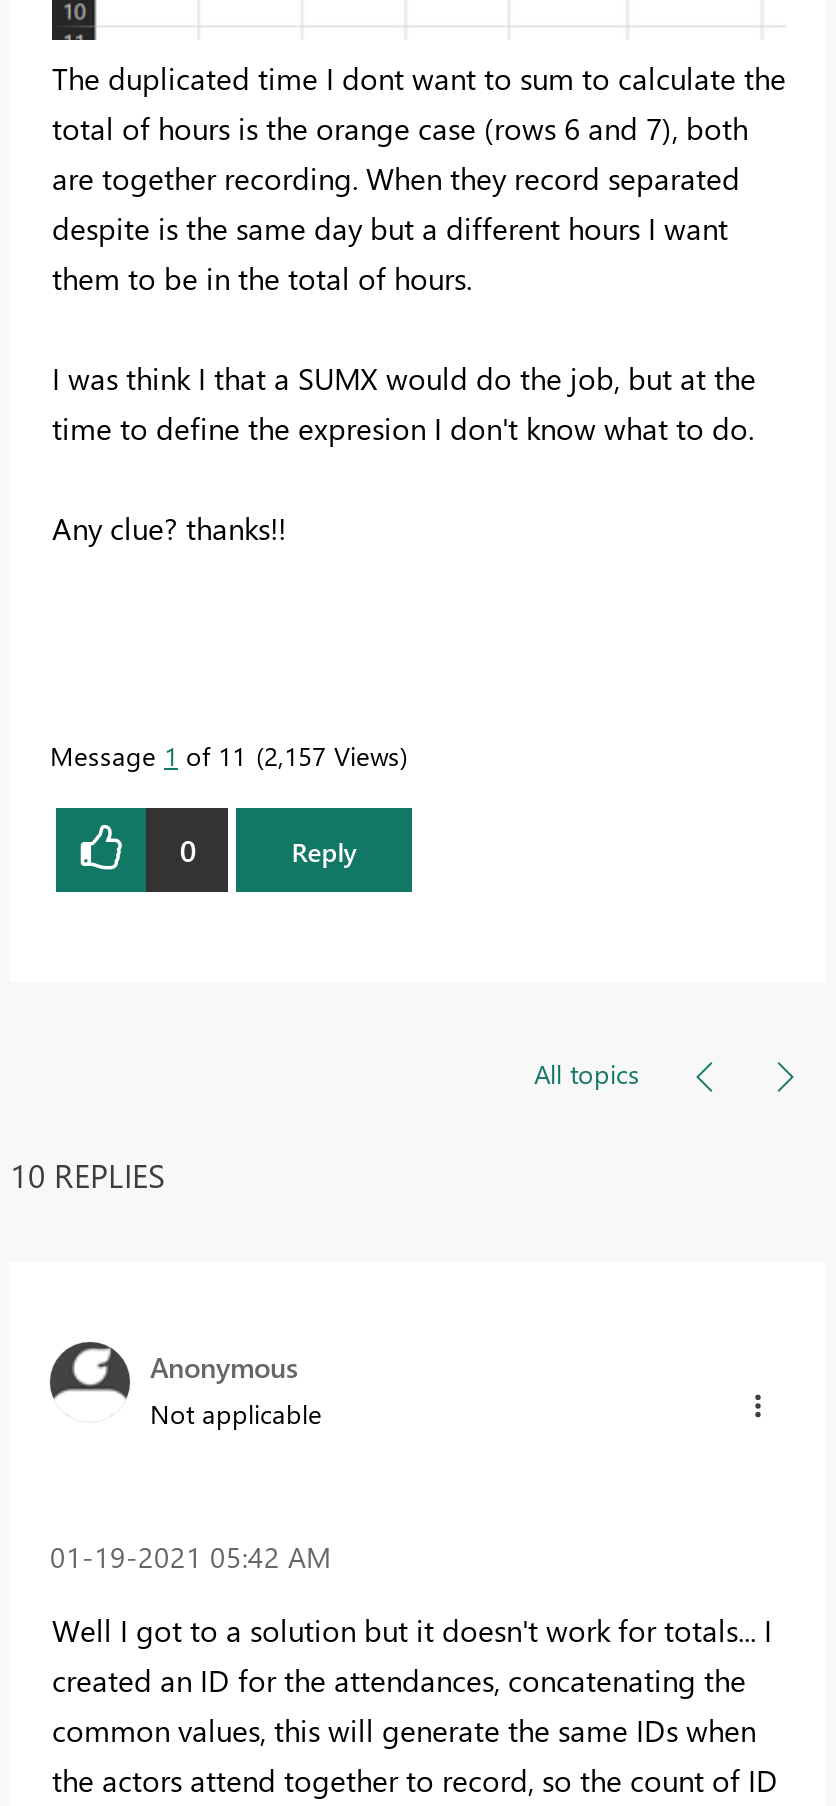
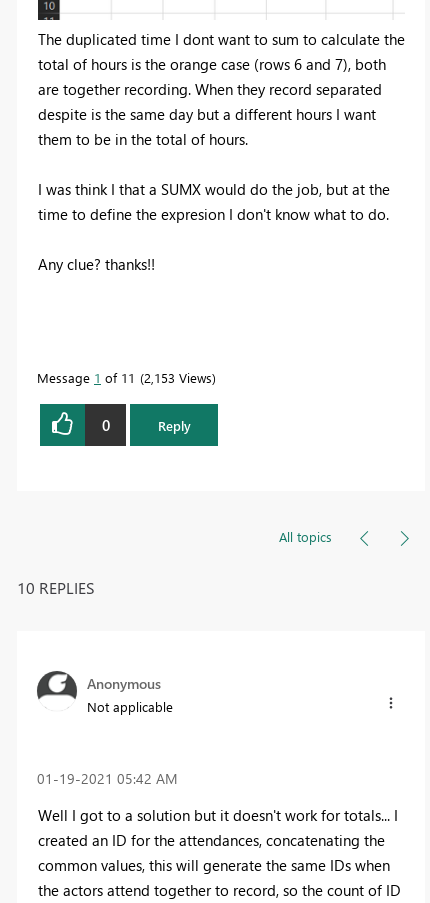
- Message 1 of 11 2,157 Views
+ Message 1 of 11 2,153 Views
